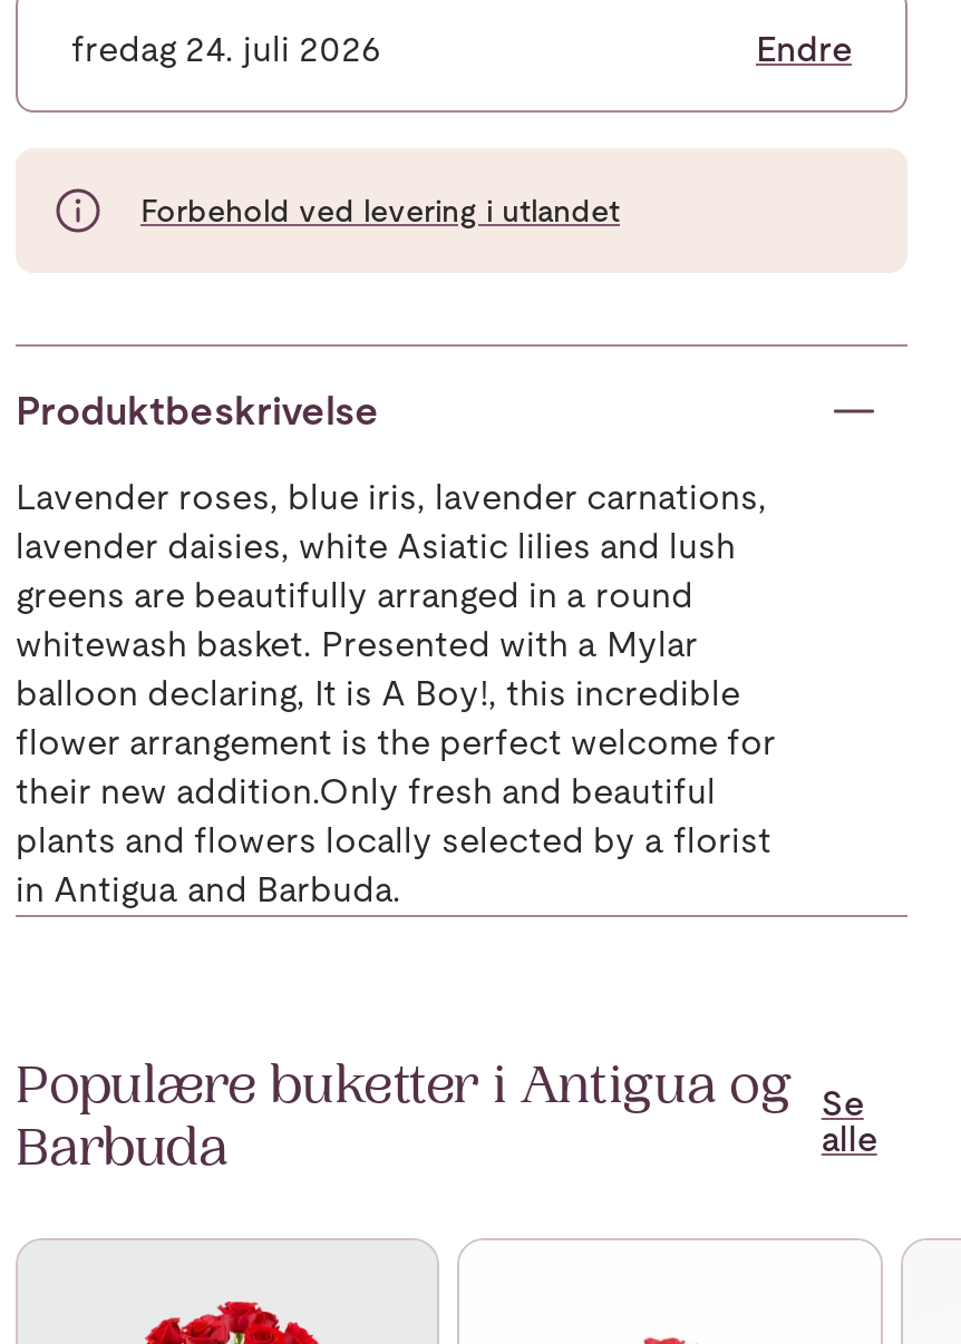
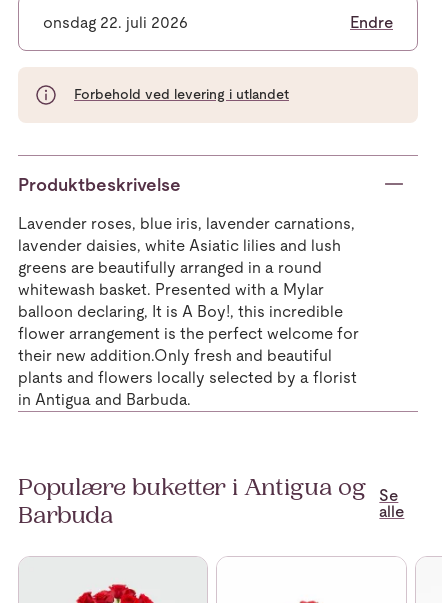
- fredag 24. juli 2026
+ onsdag 22. juli 2026
